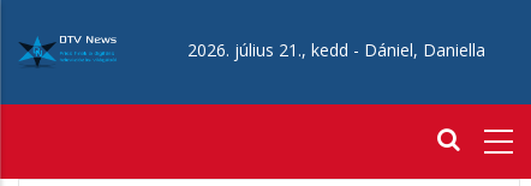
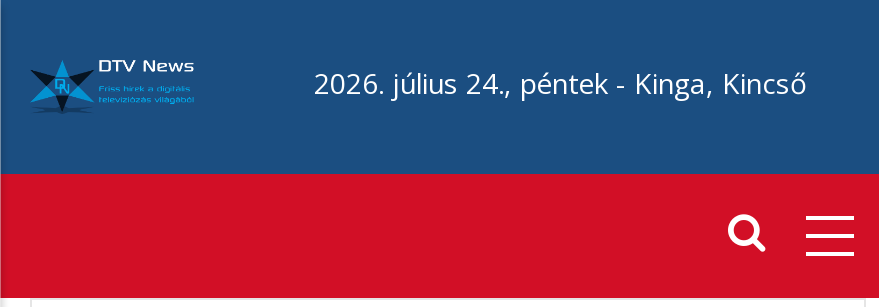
- 2026. július 21., kedd - Dániel, Daniella
+ 2026. július 24., péntek - Kinga, Kincső
